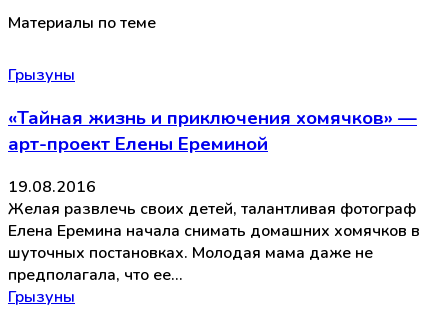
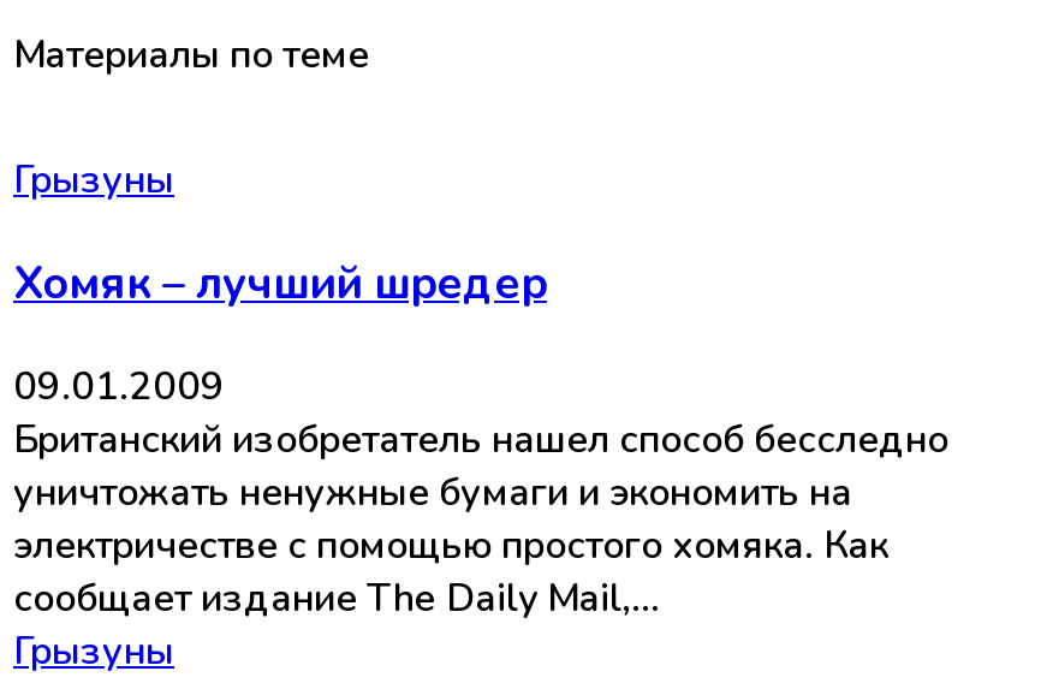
- «Тайная жизнь и приключения хомячков» —
- арт-проект Елены Ереминой
+ Хомяк – лучший шредер

- 19.08.2016
- Желая развлечь своих детей, талантливая фотограф
- Елена Еремина начала снимать домашних хомячков в
- шуточных постановках. Молодая мама даже не
- предполагала, что ее…
+ 09.01.2009
+ Британский изобретатель нашел способ бесследно
+ уничтожать ненужные бумаги и экономить на
+ электричестве с помощью простого хомяка. Как
+ сообщает издание The Daily Mail,…
